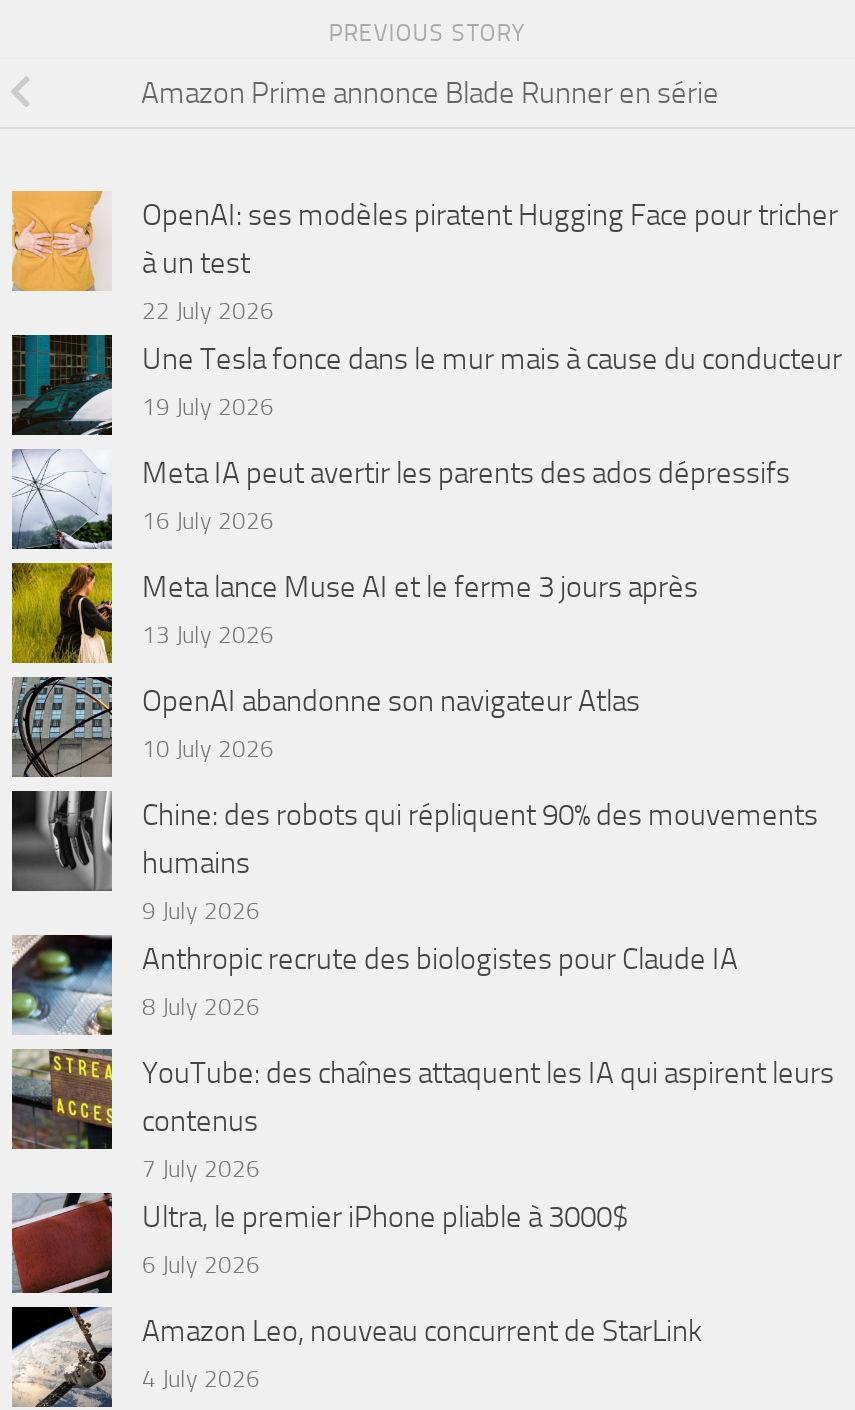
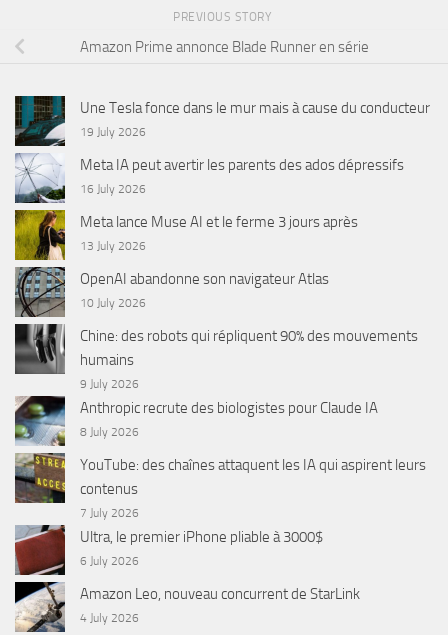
- [image]
- OpenAI: ses modèles piratent Hugging Face pour tricher
- à un test
- 22 July 2026
